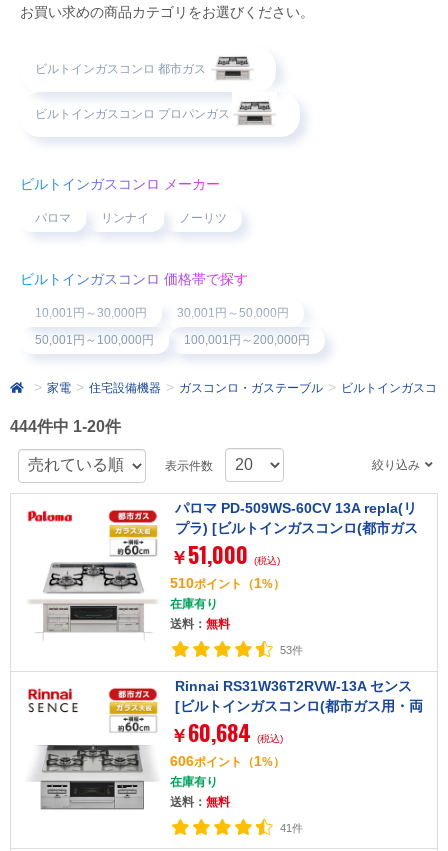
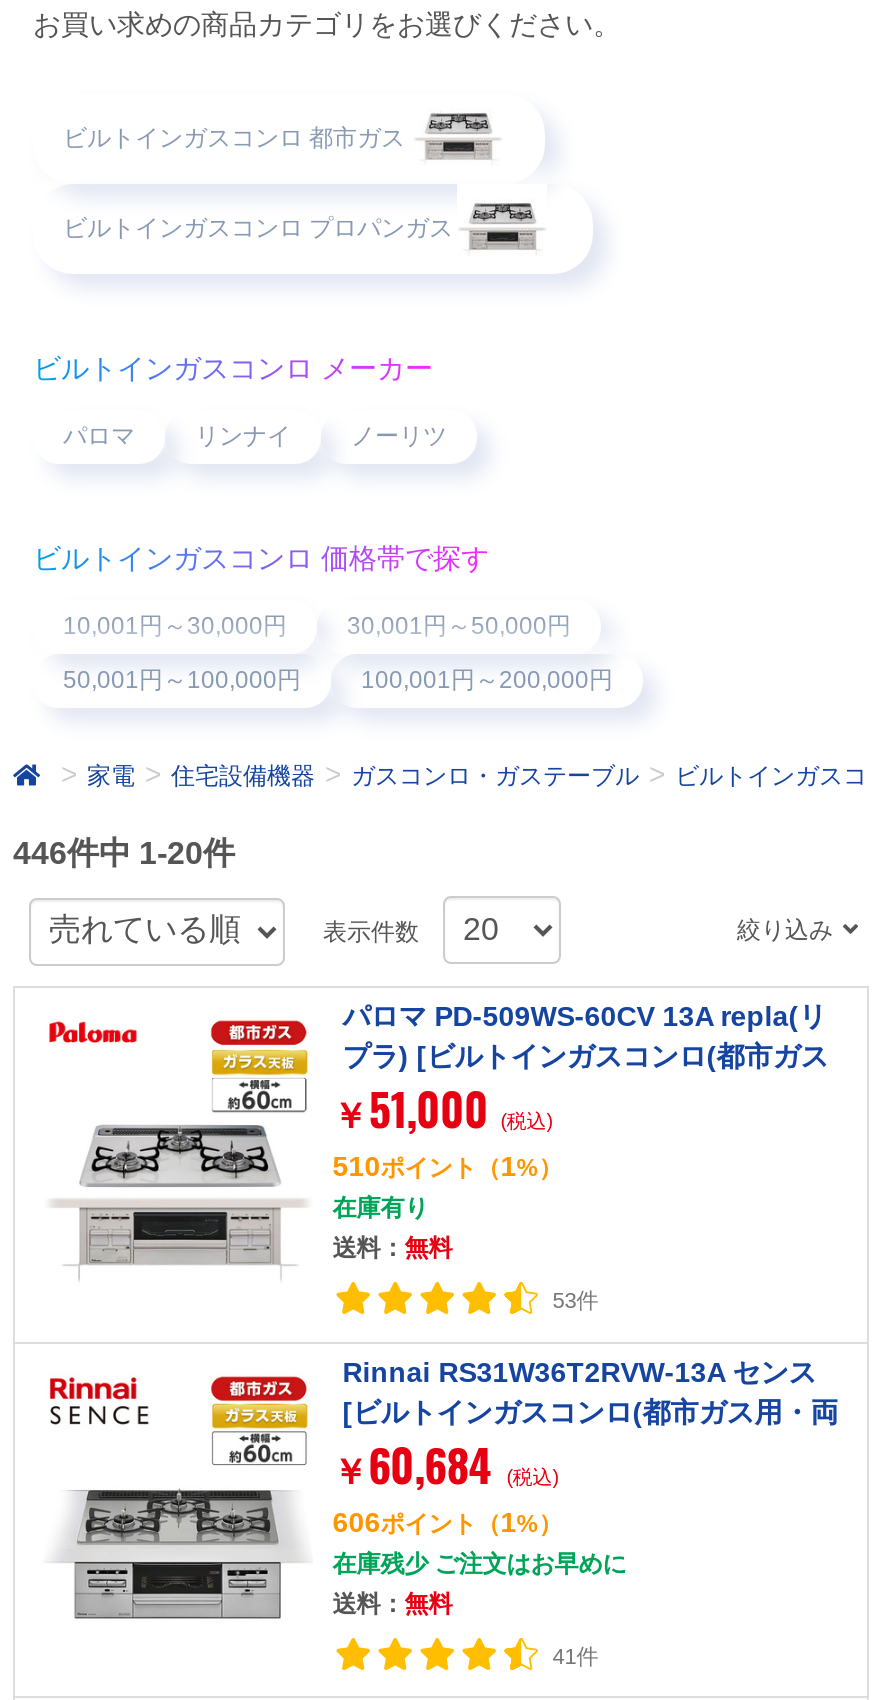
- 444件中 1-20件
+ 446件中 1-20件

- 在庫有り
+ 在庫残少 ご注文はお早めに
